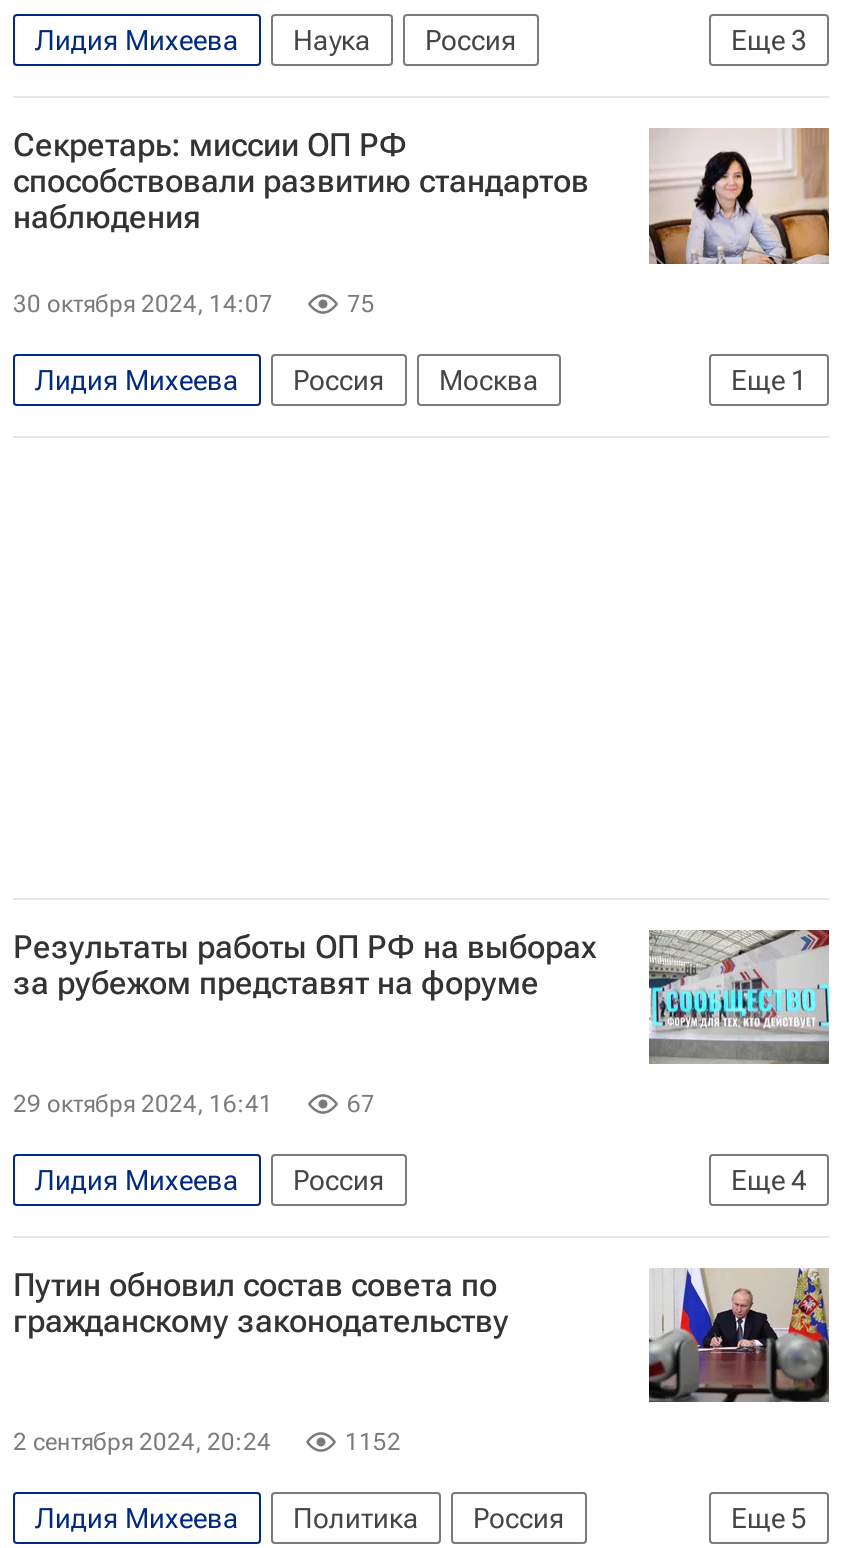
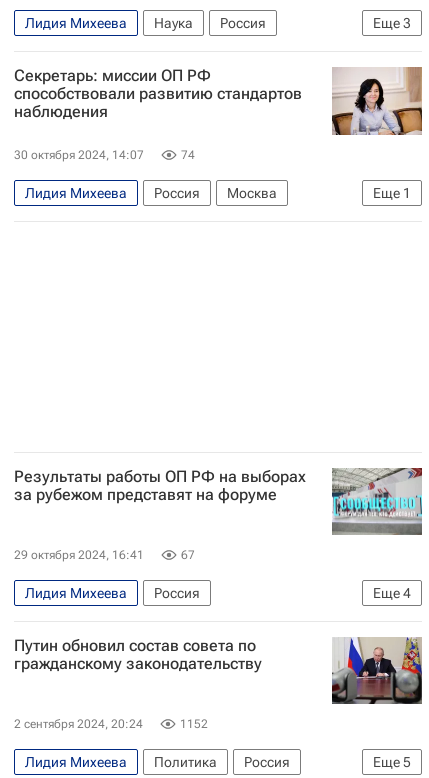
- 75
+ 74
